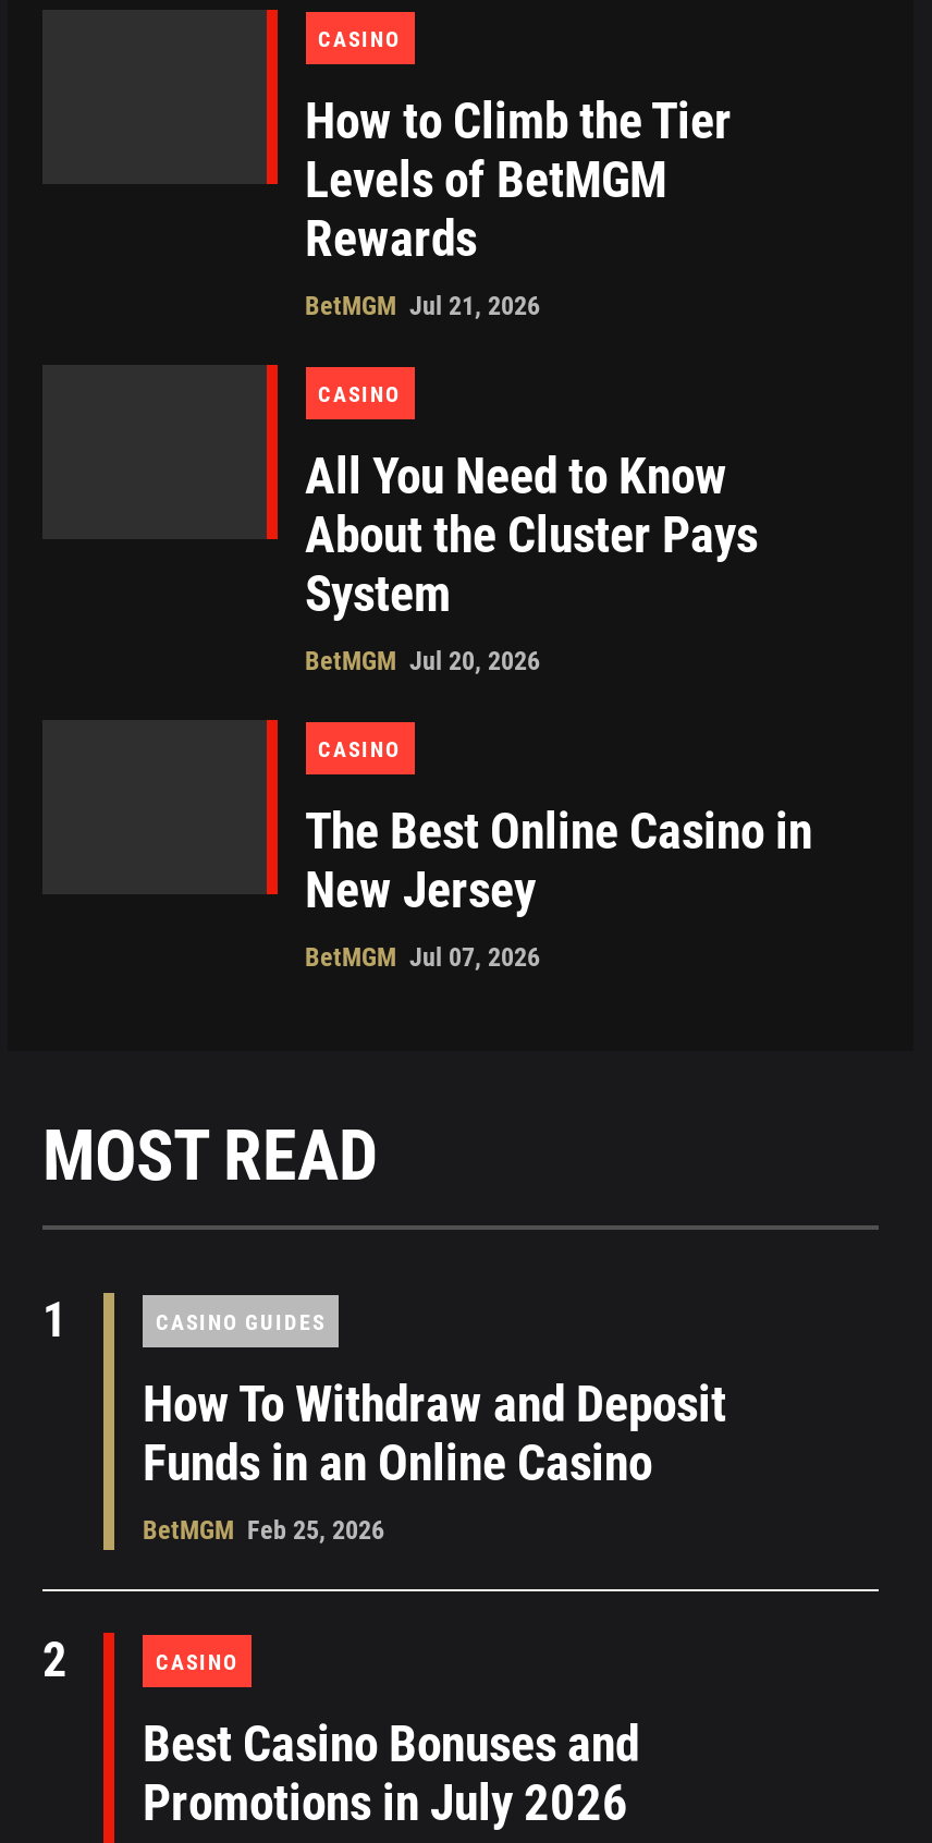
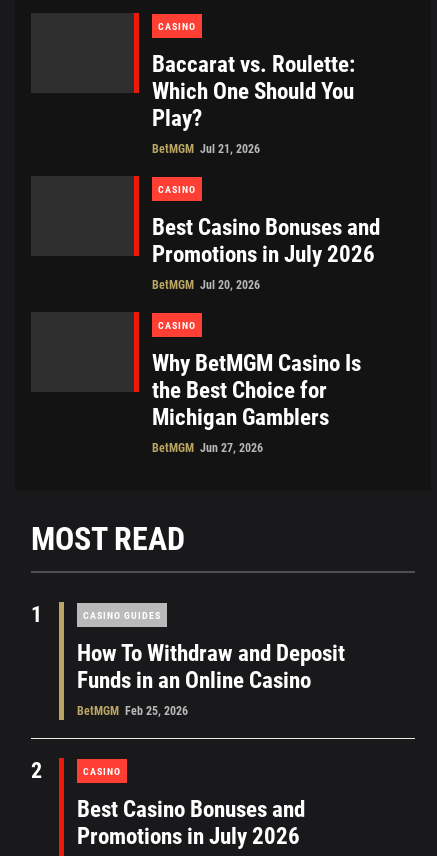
- How to Climb the Tier
- Levels of BetMGM
- Rewards
+ Baccarat vs. Roulette:
+ Which One Should You
+ Play?

- All You Need to Know
- About the Cluster Pays
- System
+ Best Casino Bonuses and
+ Promotions in July 2026

moved up: BetMGM Jul 20, 2026 | CASINO

- The Best Online Casino in
- New Jersey
- BetMGM Jul 07, 2026
+ Why BetMGM Casino Is
+ the Best Choice for
+ Michigan Gamblers
+ BetMGM Jun 27, 2026
